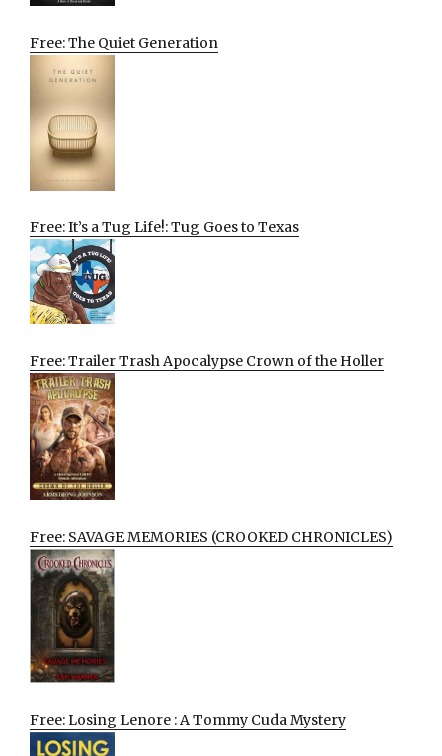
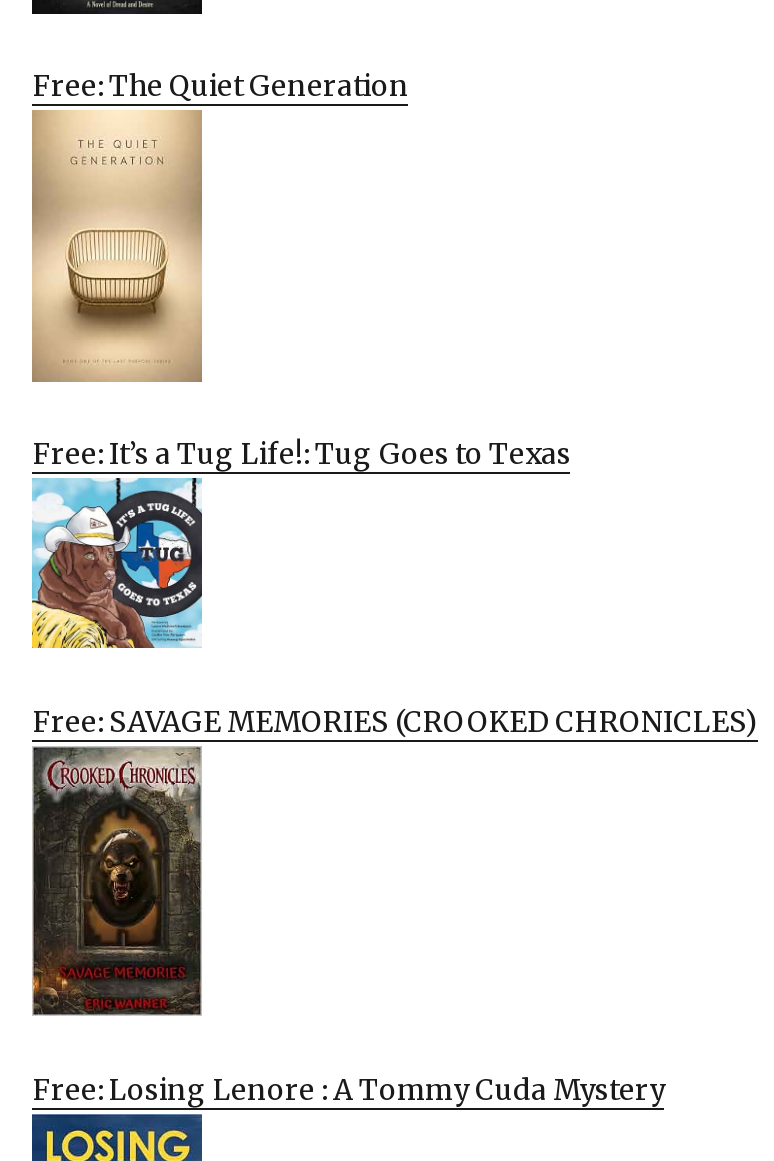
- Free: Trailer Trash Apocalypse Crown of the Holler

- [image]
